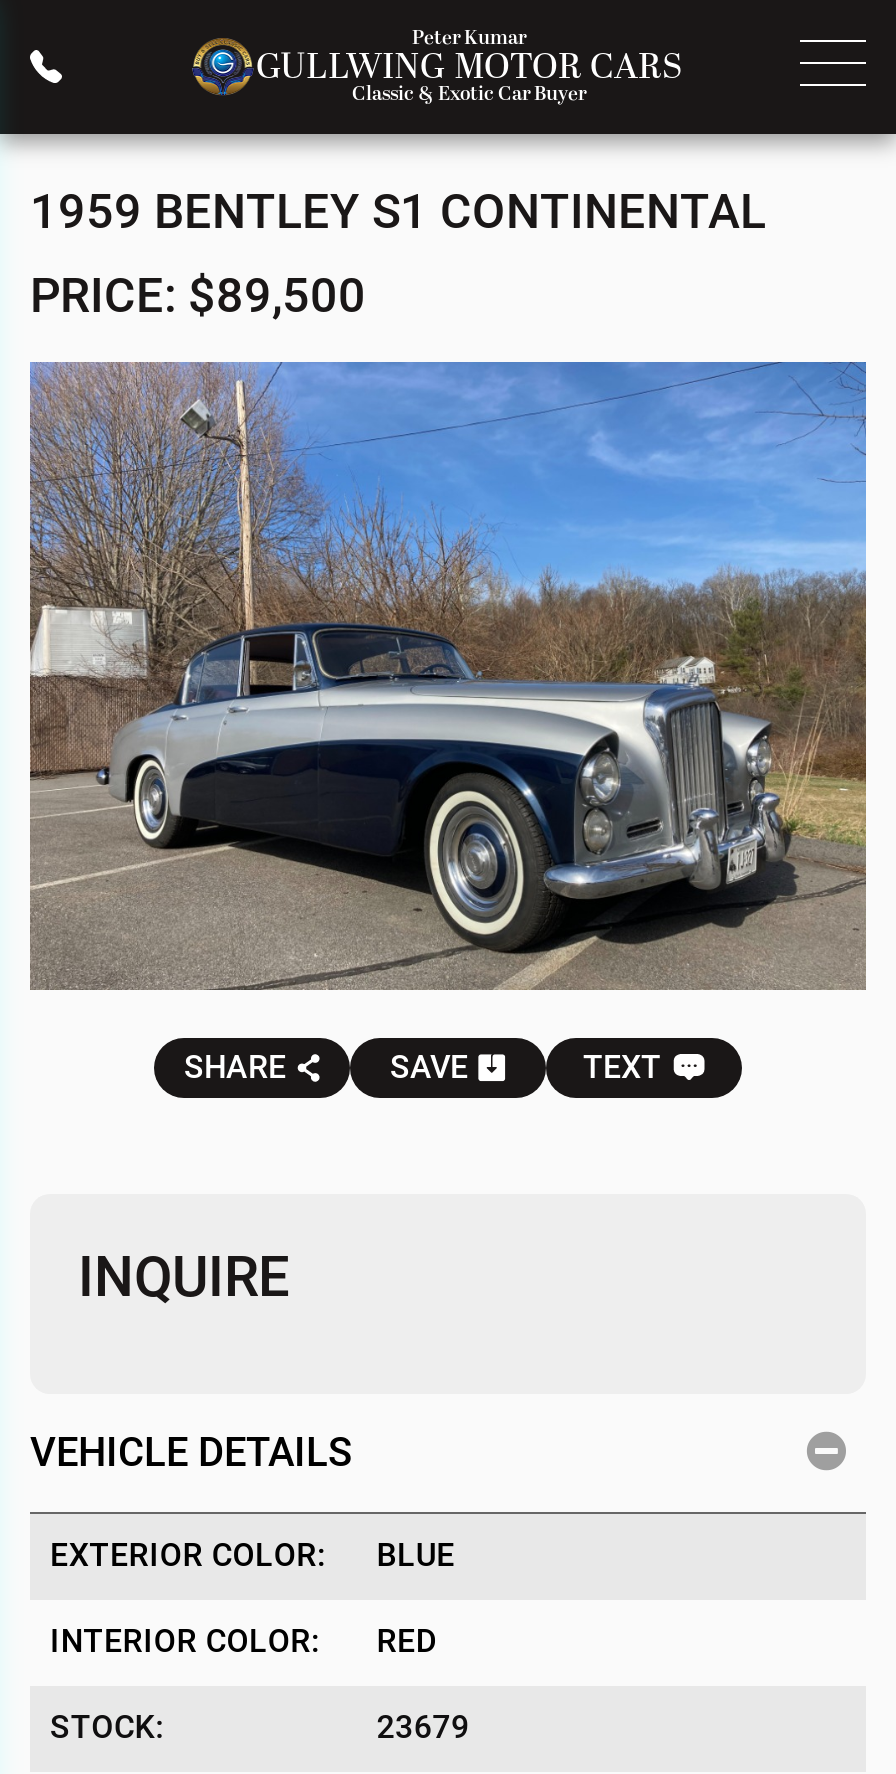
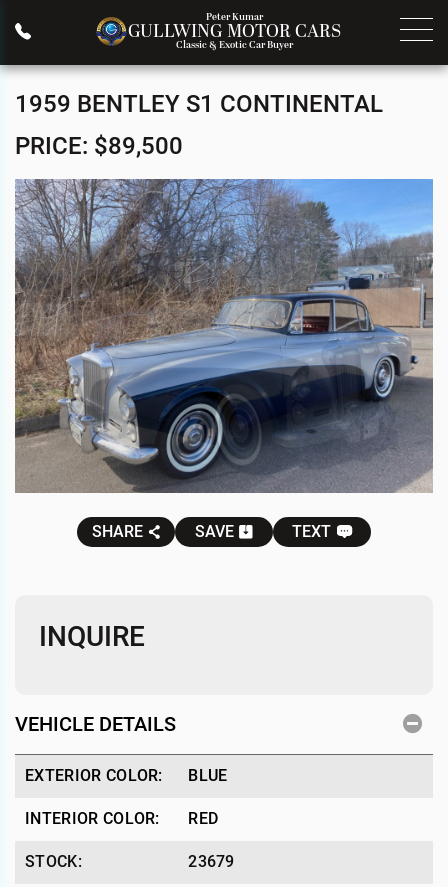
- [image]
+ [image]
